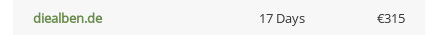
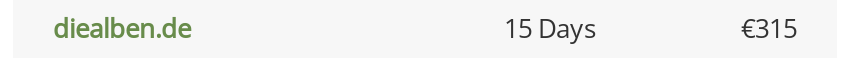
- 17 Days
+ 15 Days
